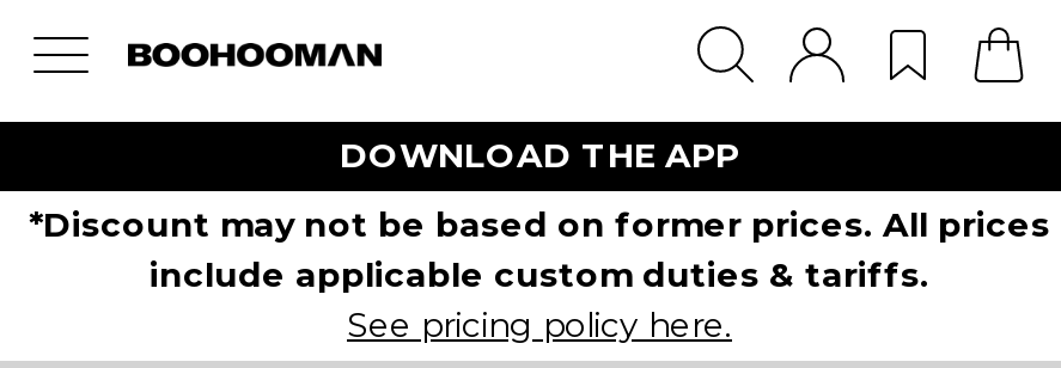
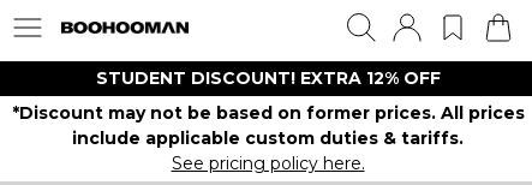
- DOWNLOAD THE APP
+ STUDENT DISCOUNT! EXTRA 12% OFF
